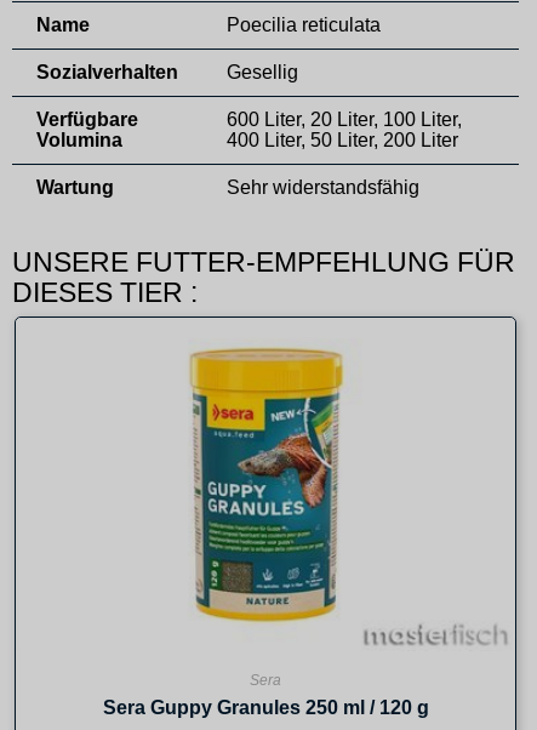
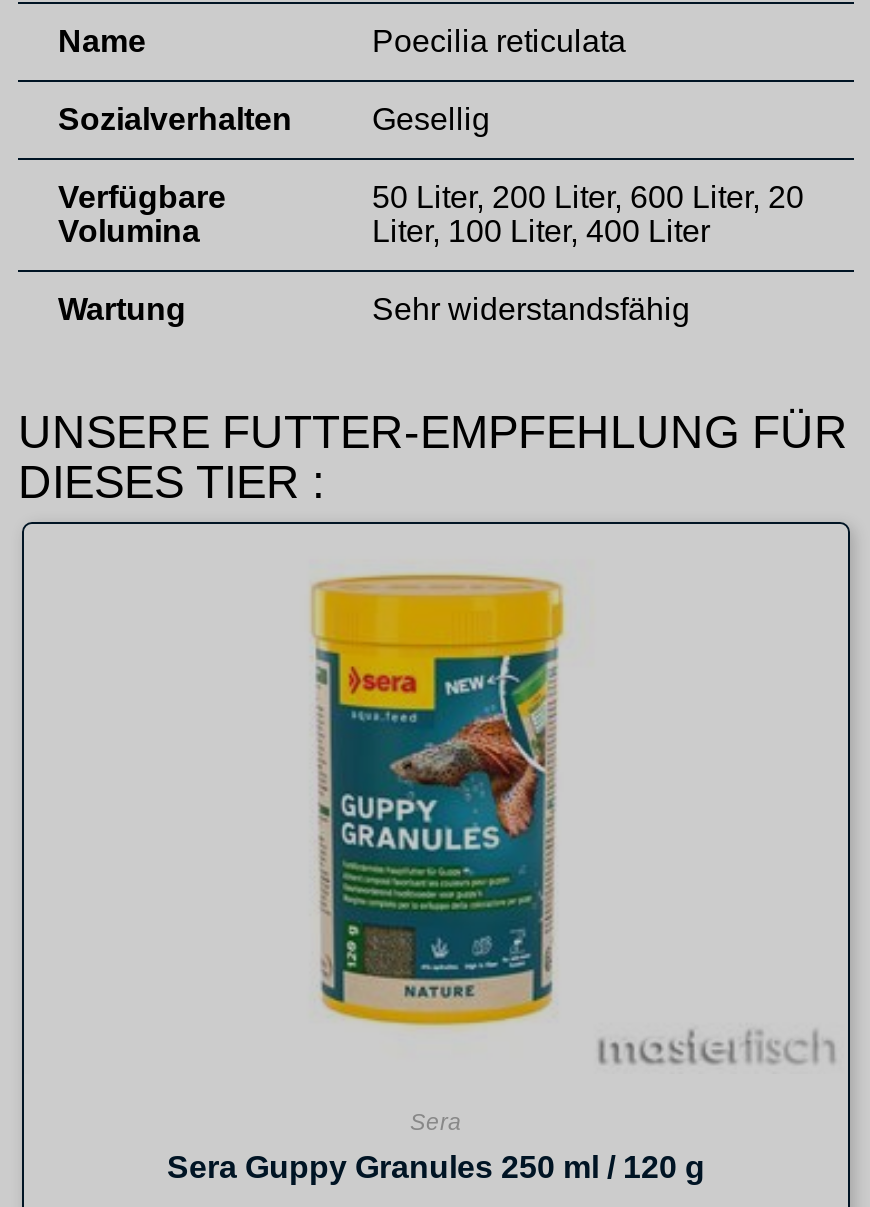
- 600 Liter, 20 Liter, 100 Liter,
- 400 Liter, 50 Liter, 200 Liter
+ 50 Liter, 200 Liter, 600 Liter, 20
+ Liter, 100 Liter, 400 Liter
